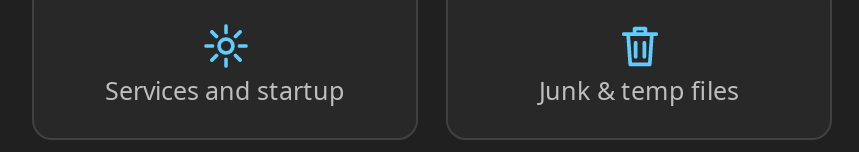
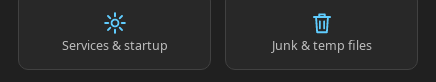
- Services and startup
+ Services & startup
